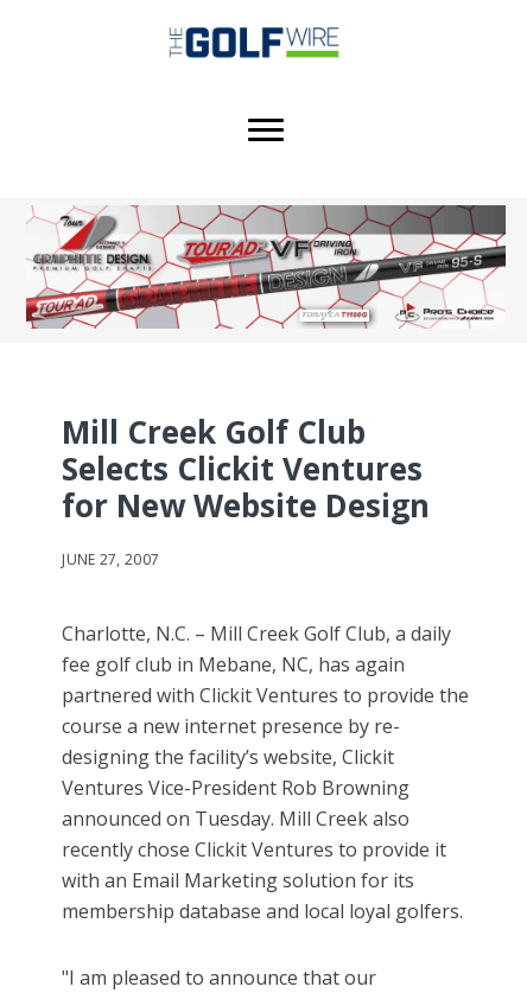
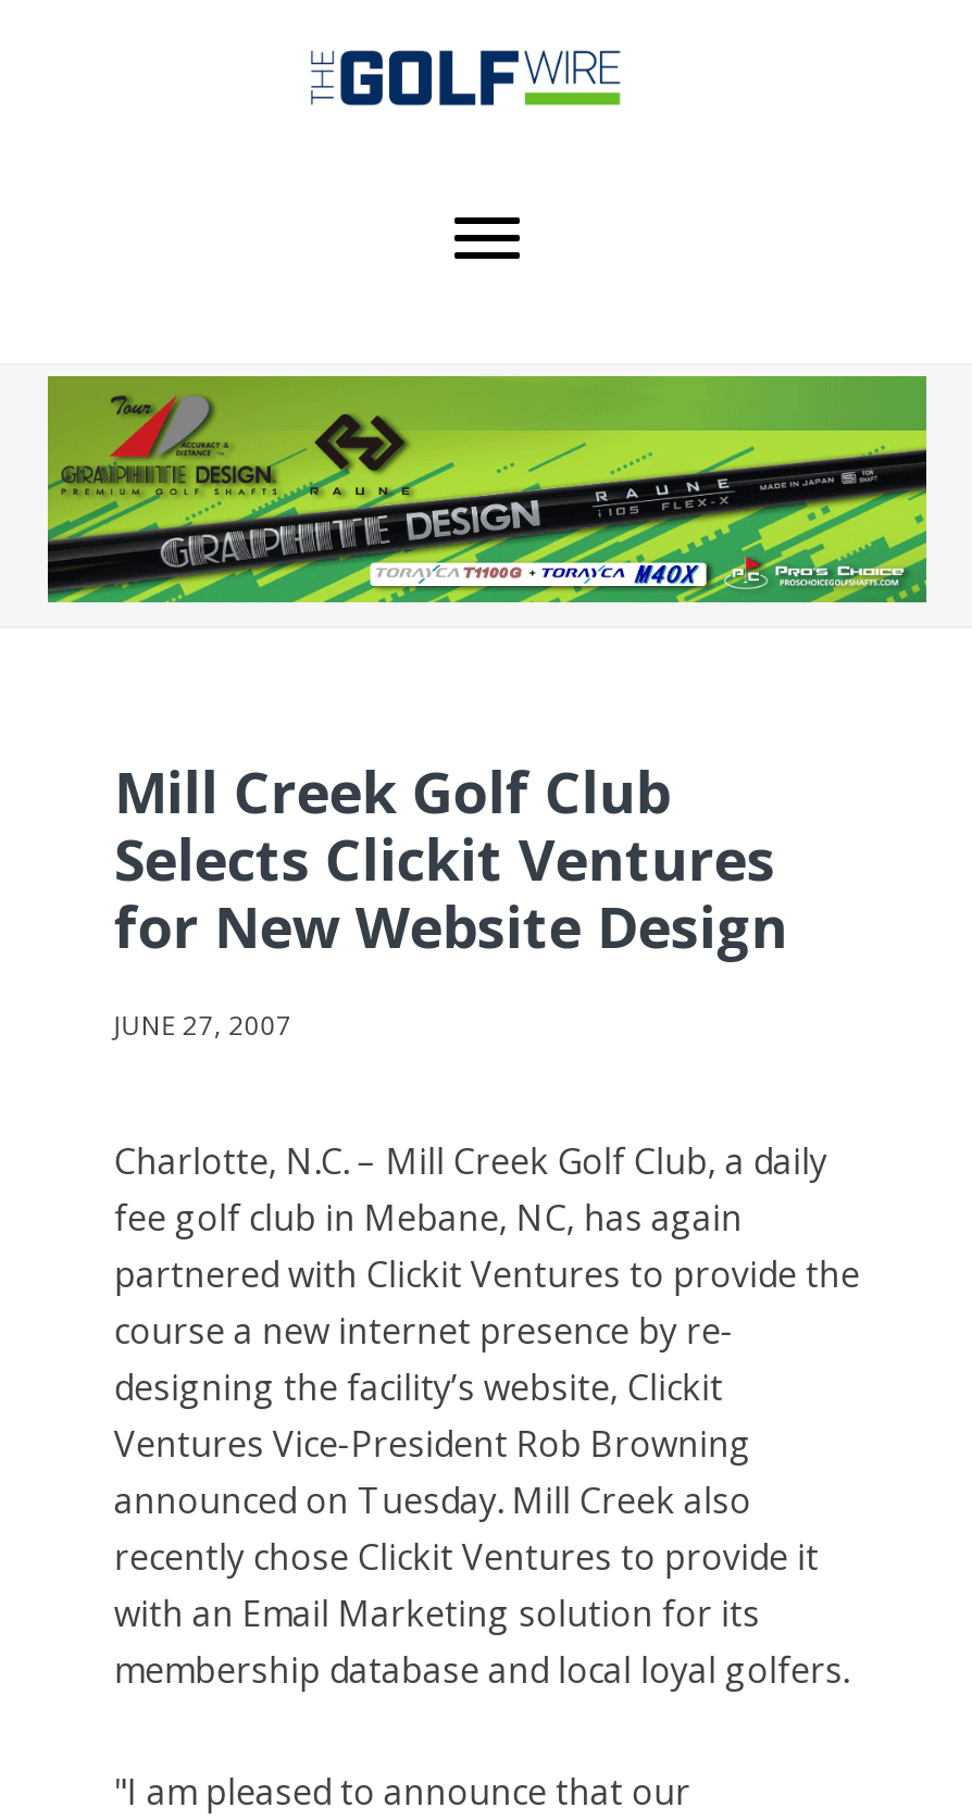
- [image]
+ [image]
